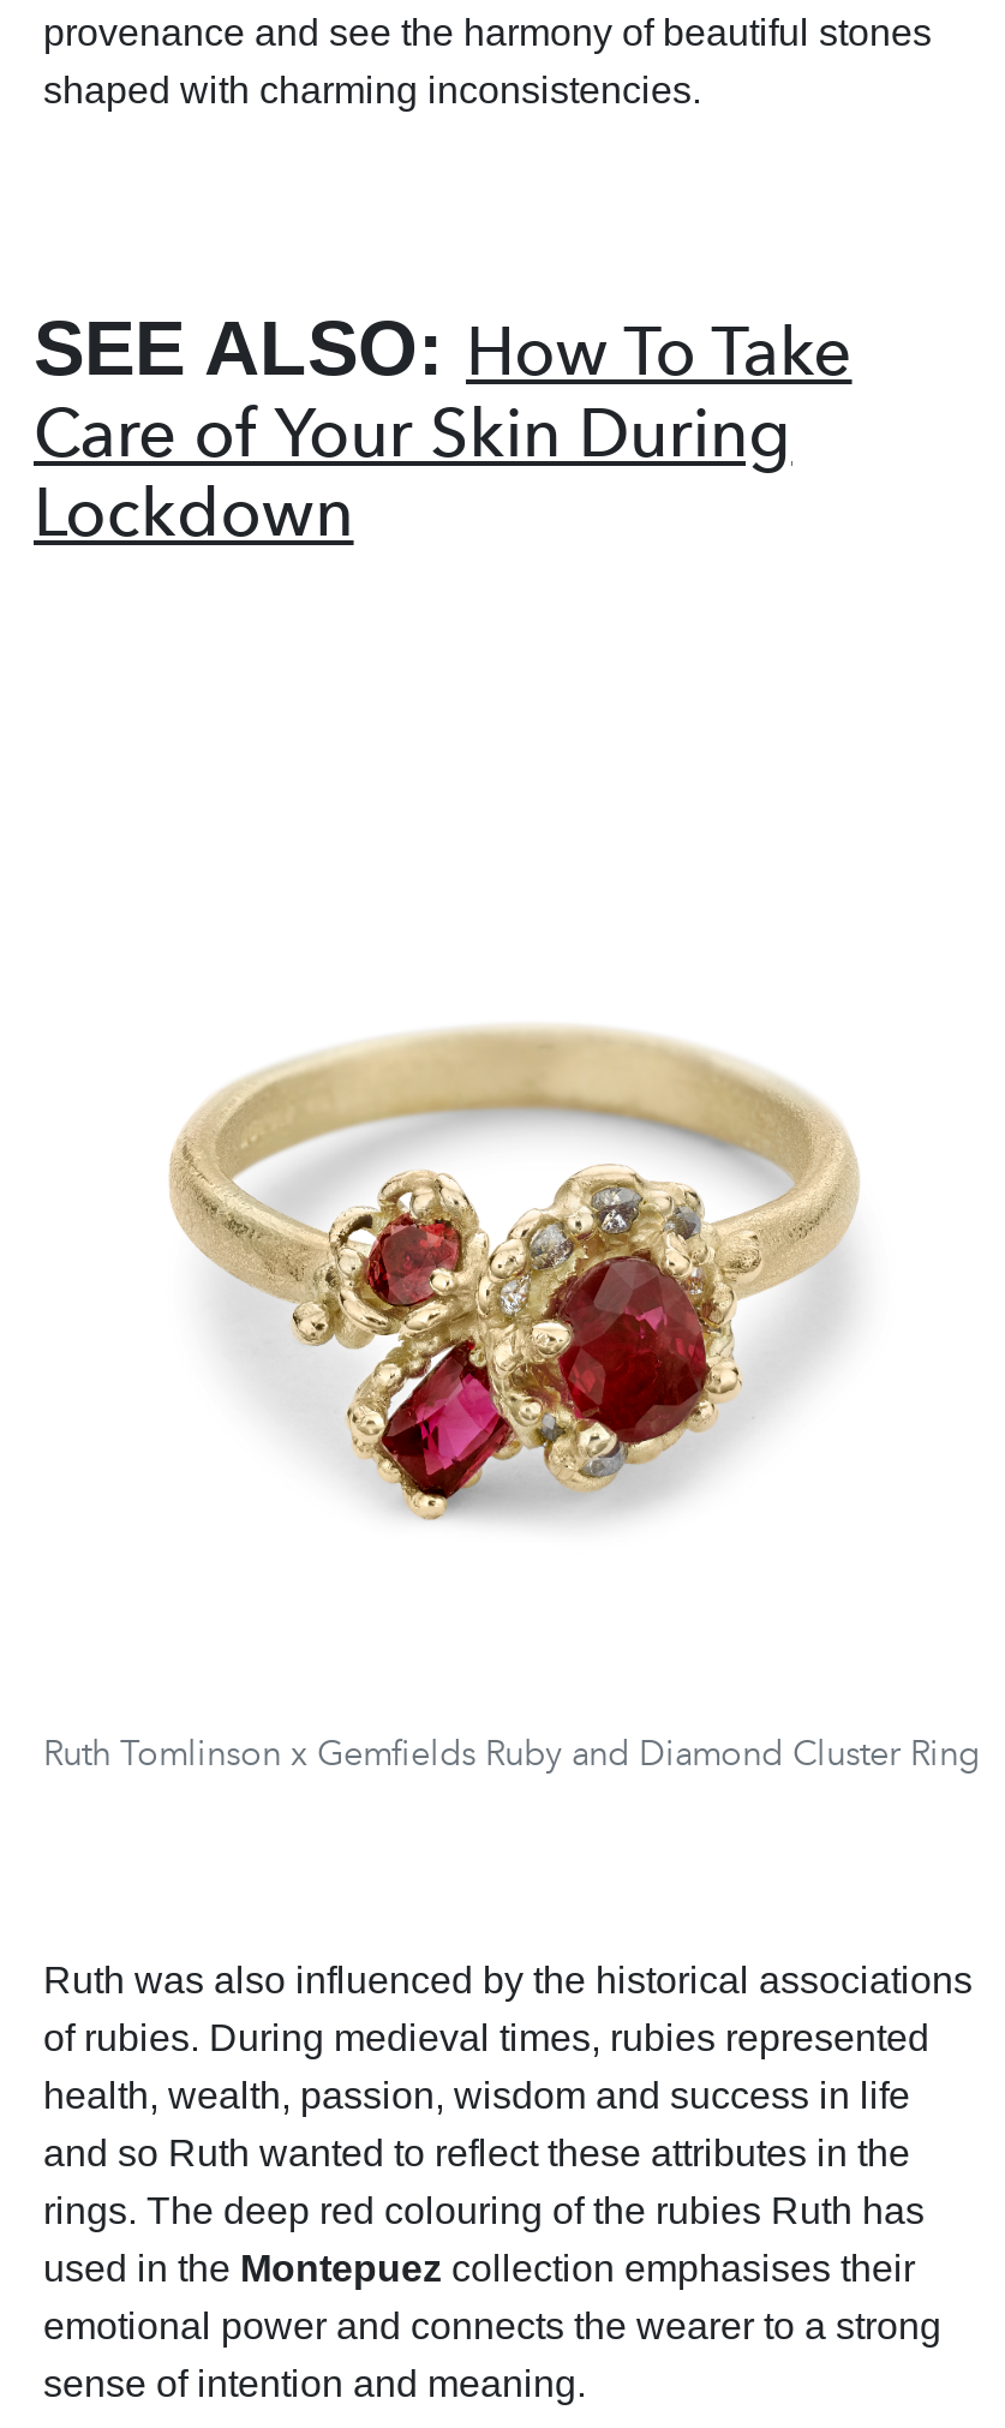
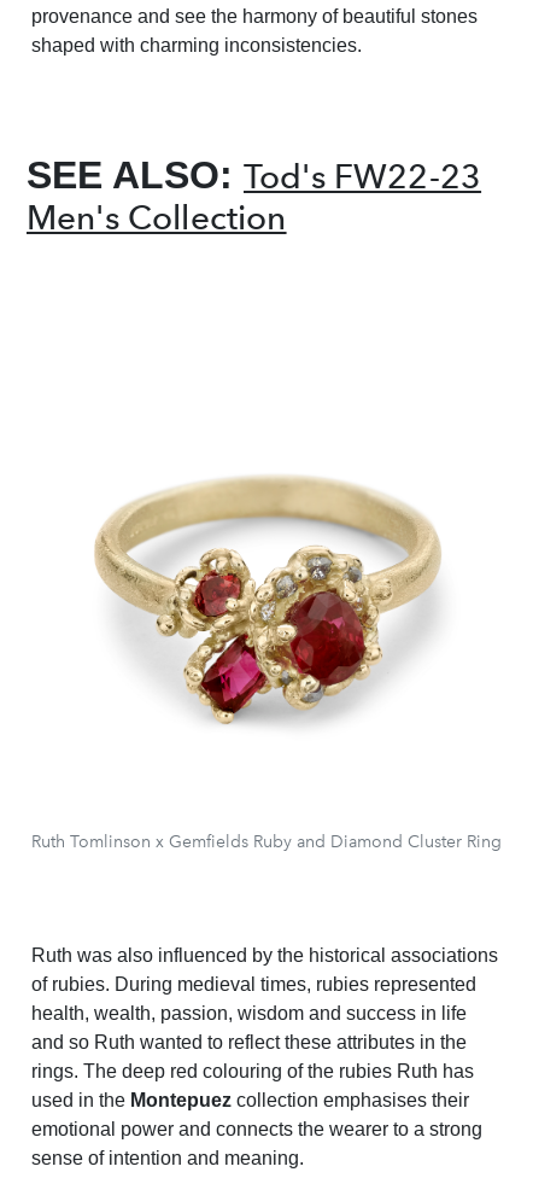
- SEE ALSO: How To Take
- Care of Your Skin During
- Lockdown
+ SEE ALSO: Tod's FW22-23
+ Men's Collection
